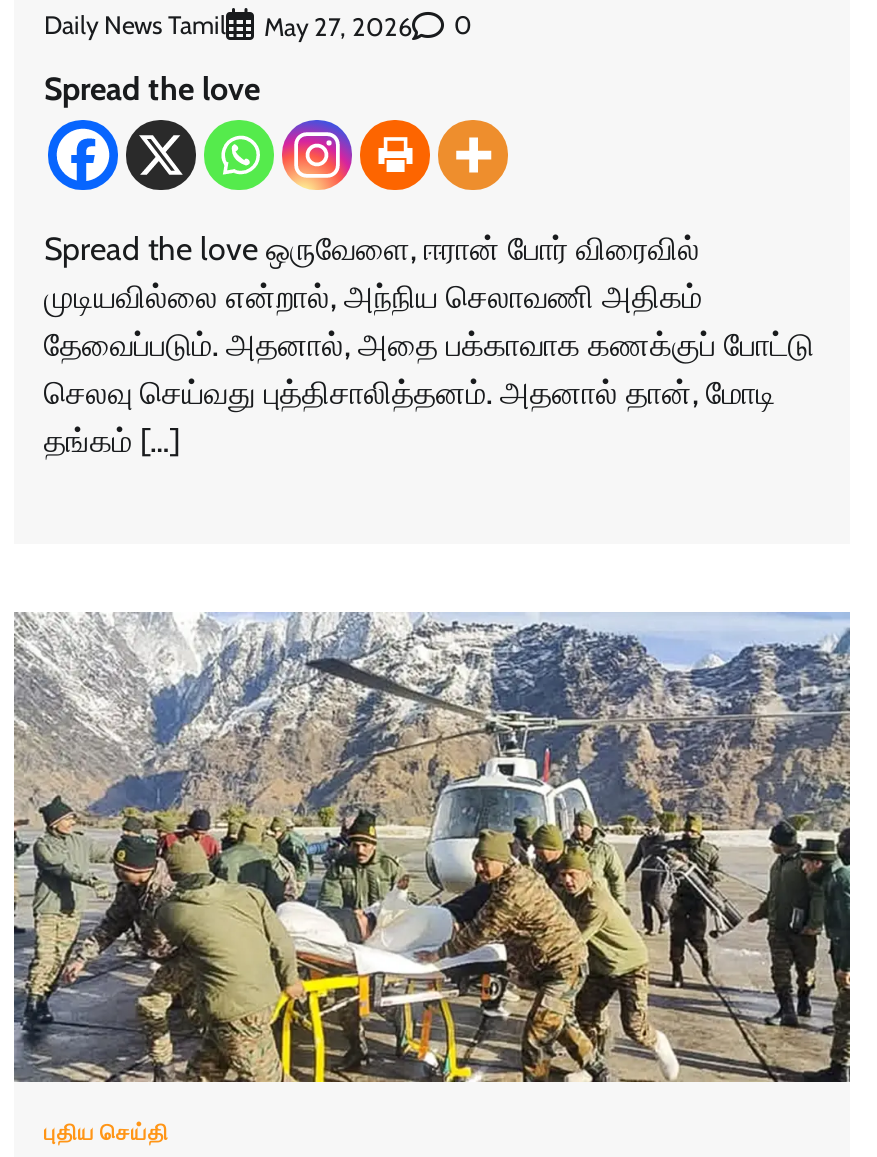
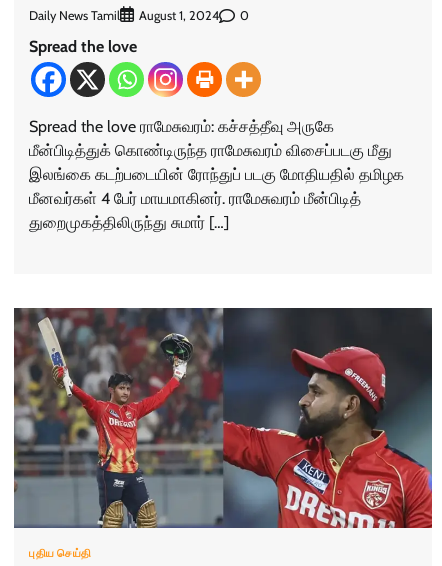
- May 27, 2026
+ August 1, 2024

- Spread the love ஒருவேளை, ஈரான் போர் விரைவில்
- முடியவில்லை என்றால், அந்நிய செலாவணி அதிகம்
- தேவைப்படும். அதனால், அதை பக்காவாக கணக்குப் போட்டு
- செலவு செய்வது புத்திசாலித்தனம். அதனால் தான், மோடி
- தங்கம் […]
+ Spread the love ராமேசுவரம்: கச்சத்தீவு அருகே
+ மீன்பிடித்துக் கொண்டிருந்த ராமேசுவரம் விசைப்படகு மீது
+ இலங்கை கடற்படையின் ரோந்துப் படகு மோதியதில் தமிழக
+ மீனவர்கள் 4 பேர் மாயமாகினர். ராமேசுவரம் மீன்பிடித்
+ துறைமுகத்திலிருந்து சுமார் […]

- [image]
+ [image]
